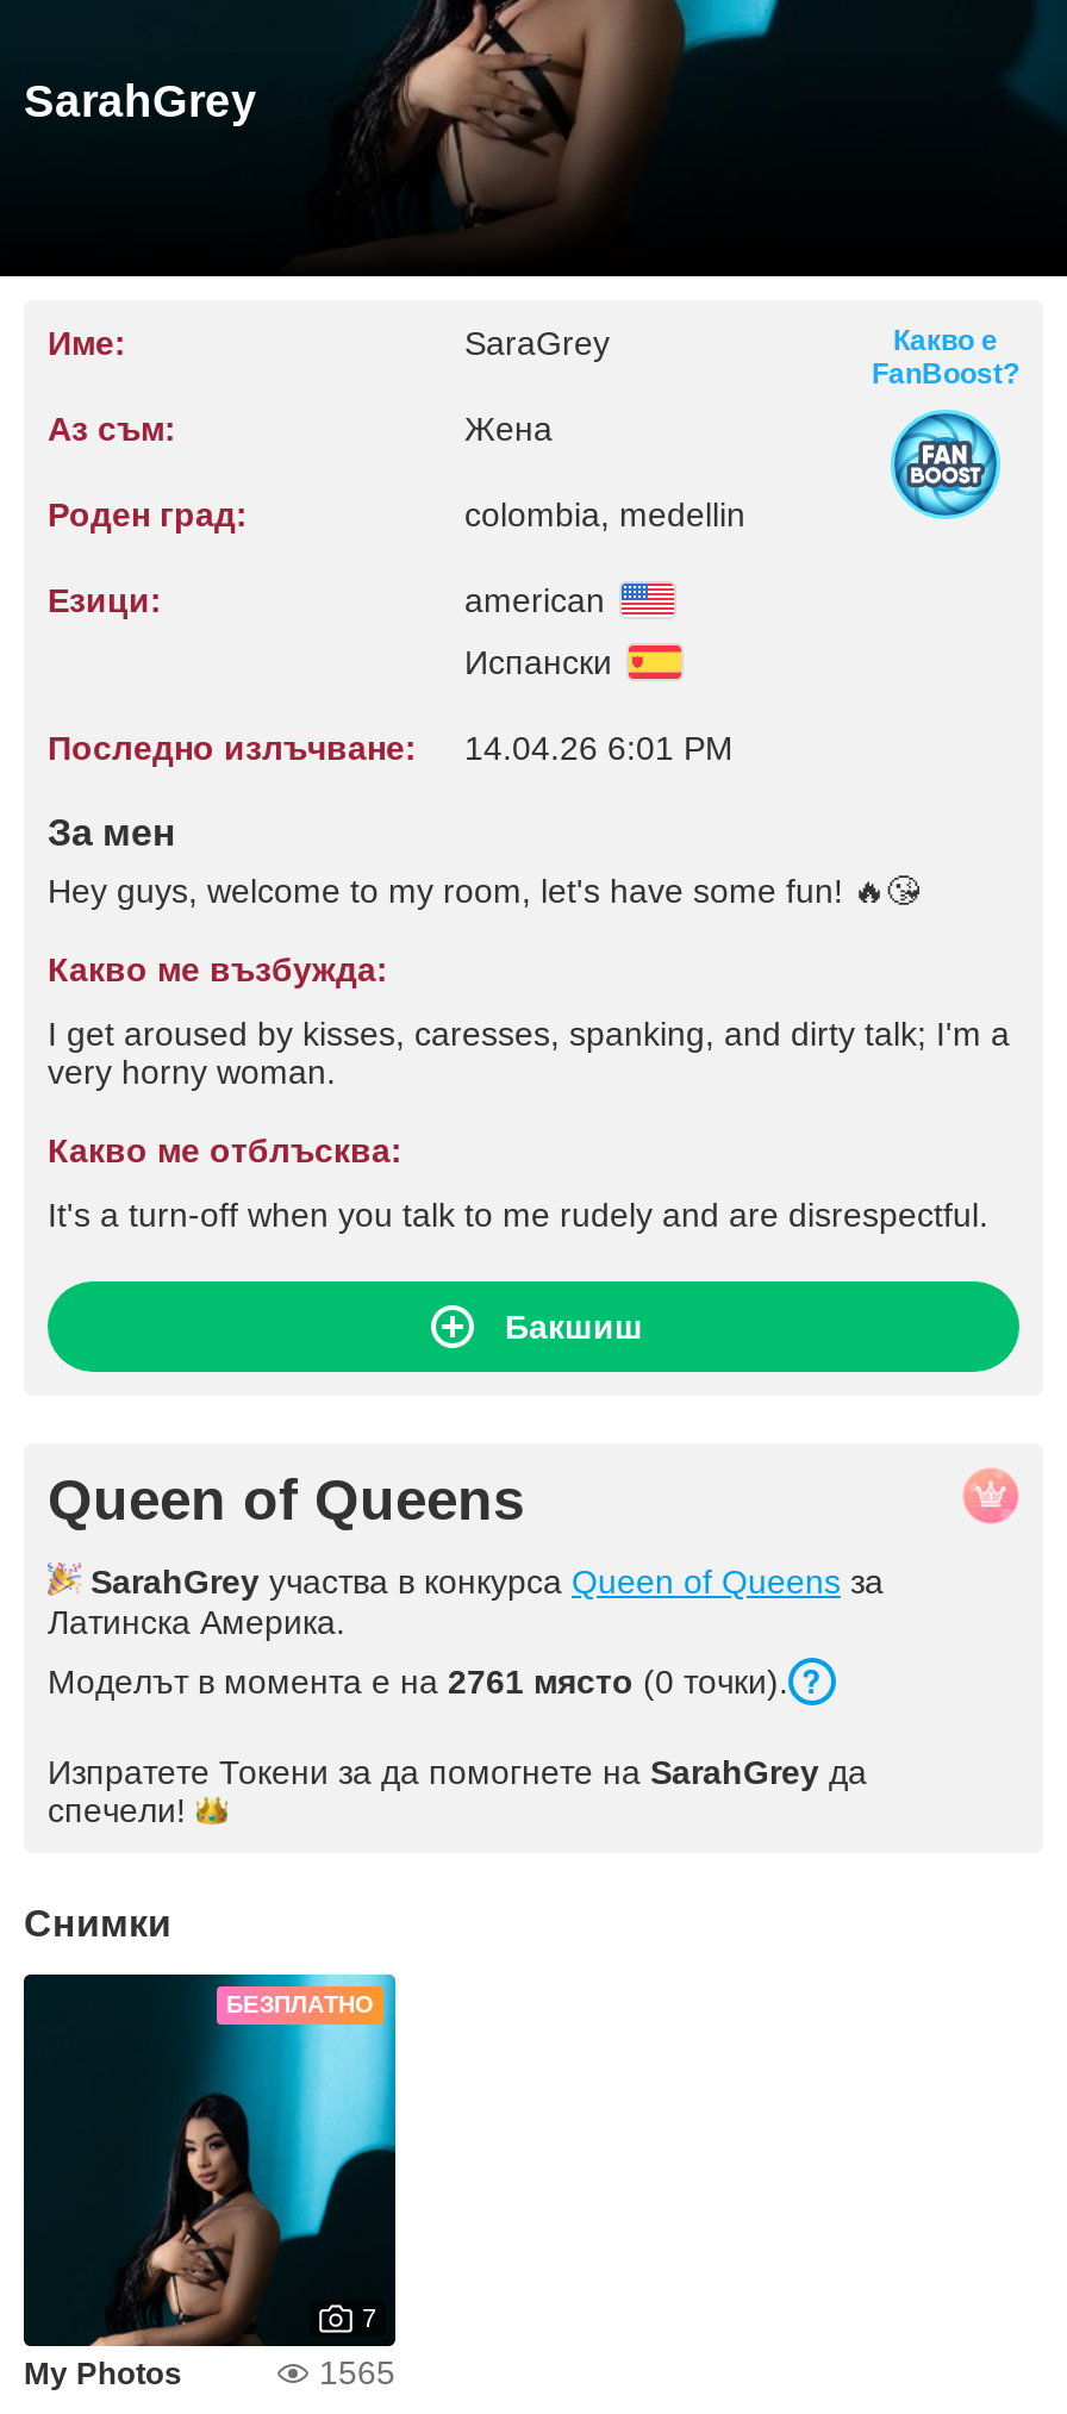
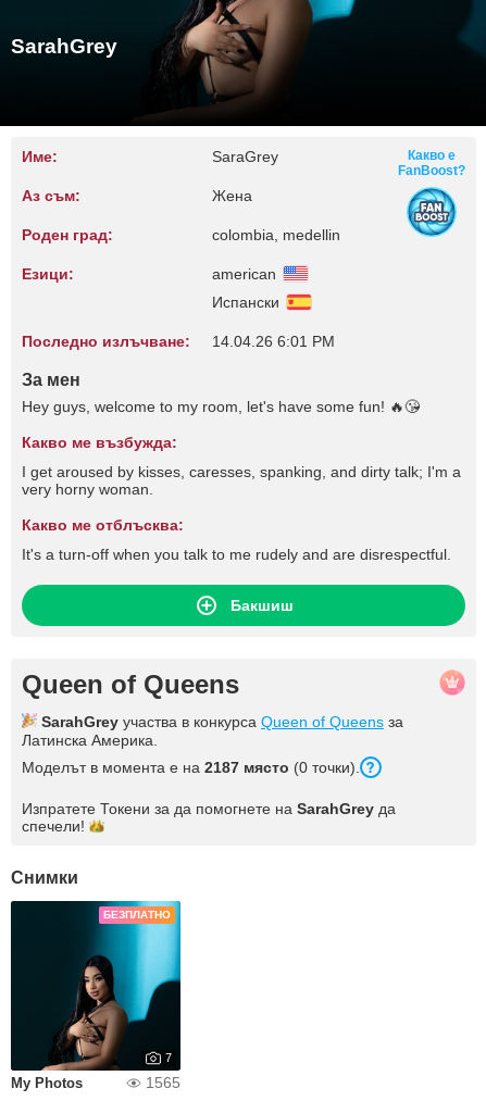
- Моделът в момента е на 2761 място (0 точки).
+ Моделът в момента е на 2187 място (0 точки).
